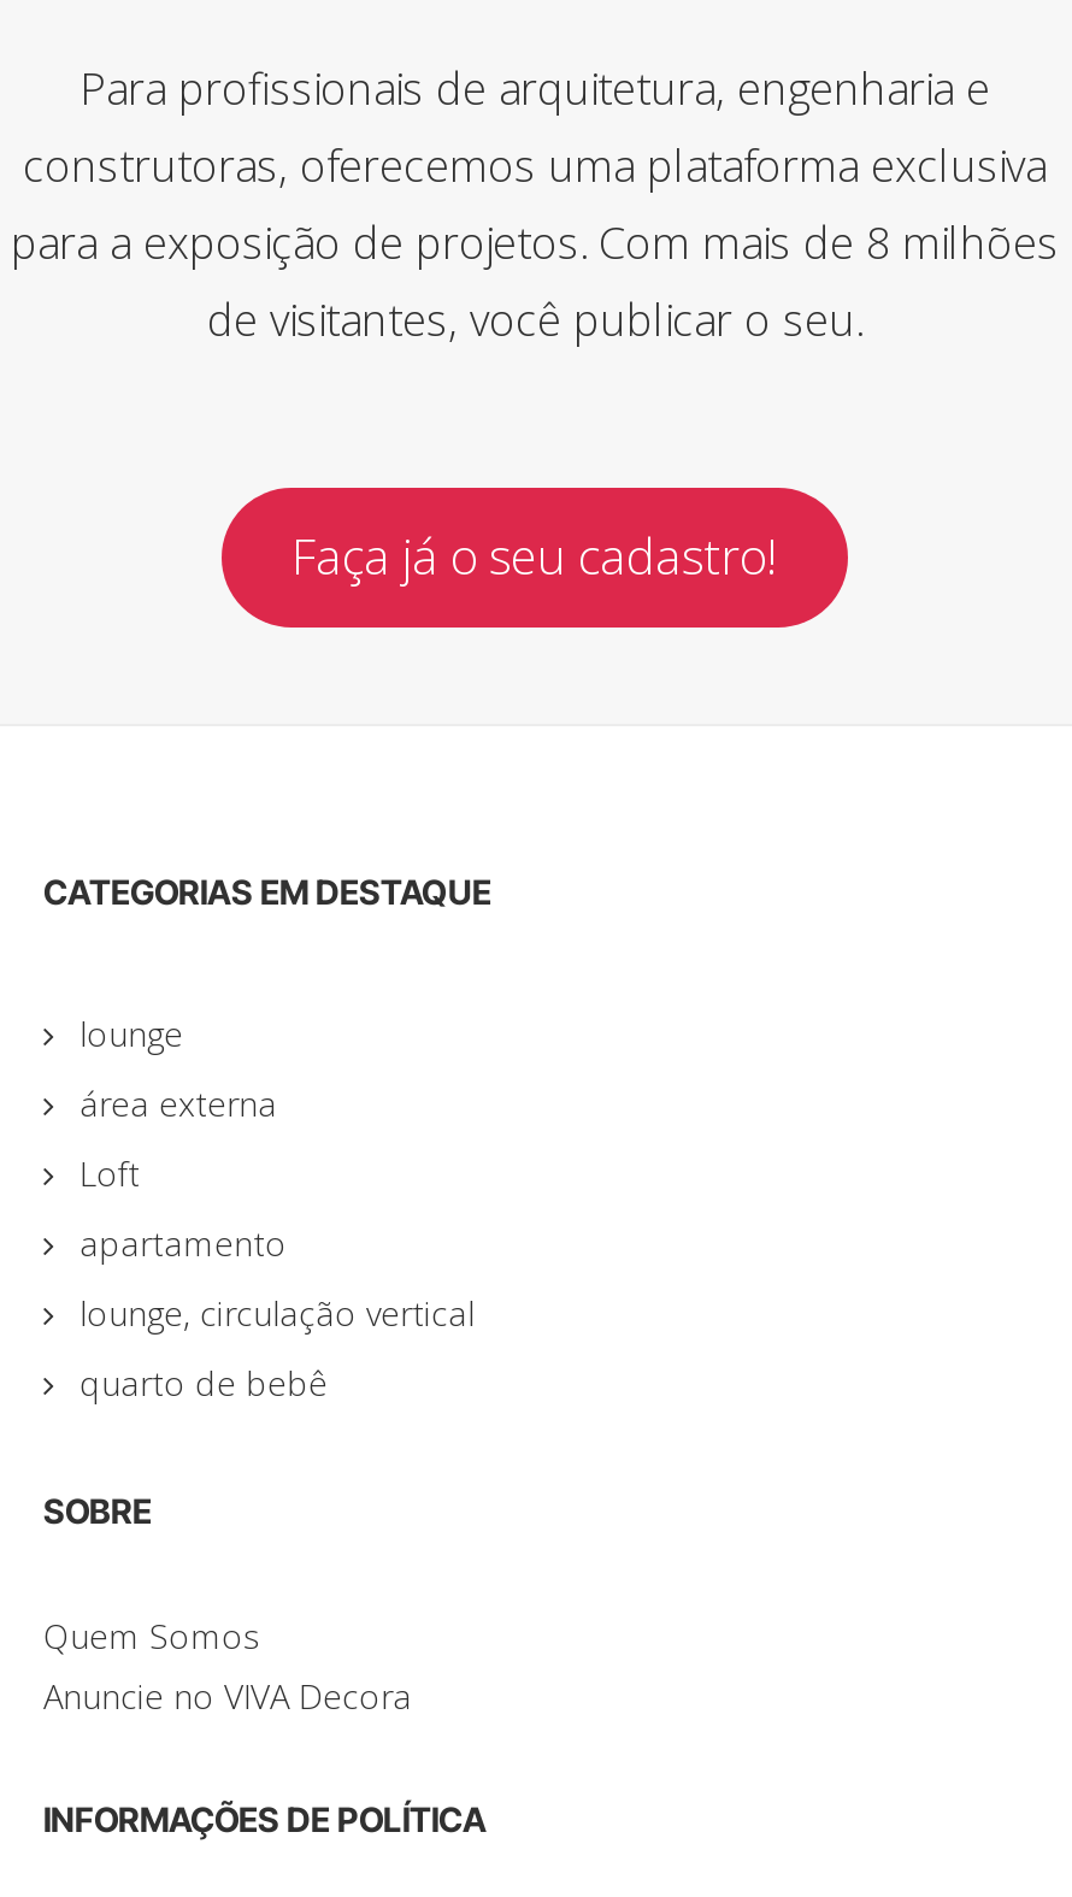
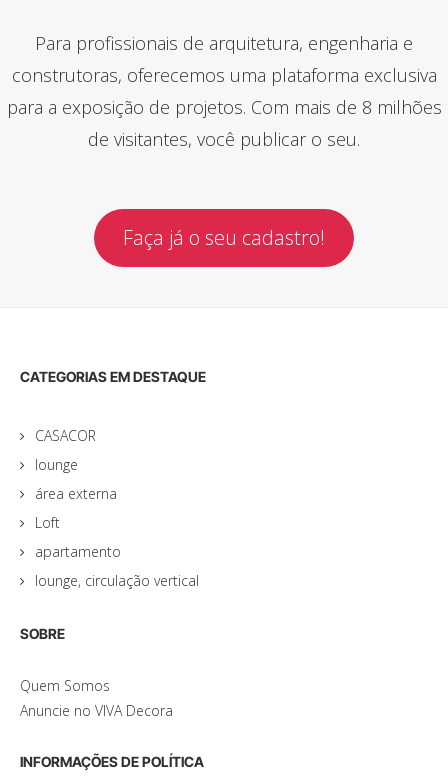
+ CASACOR

moved down: lounge | área externa | Loft | apartamento | lounge, circulação vertical

- quarto de bebê
